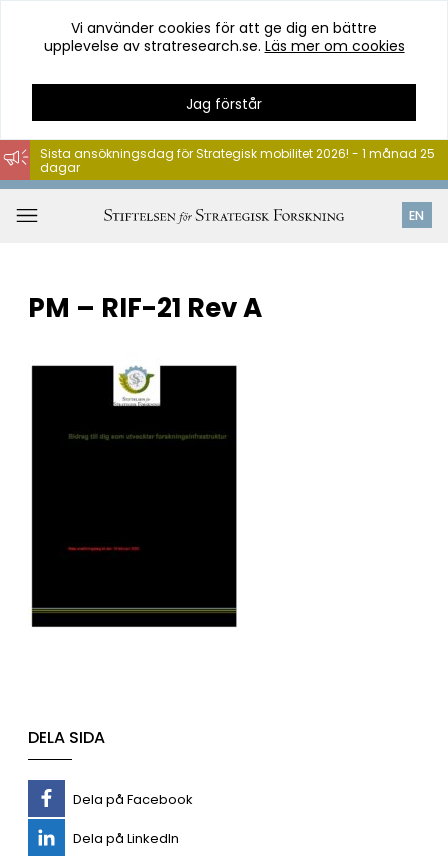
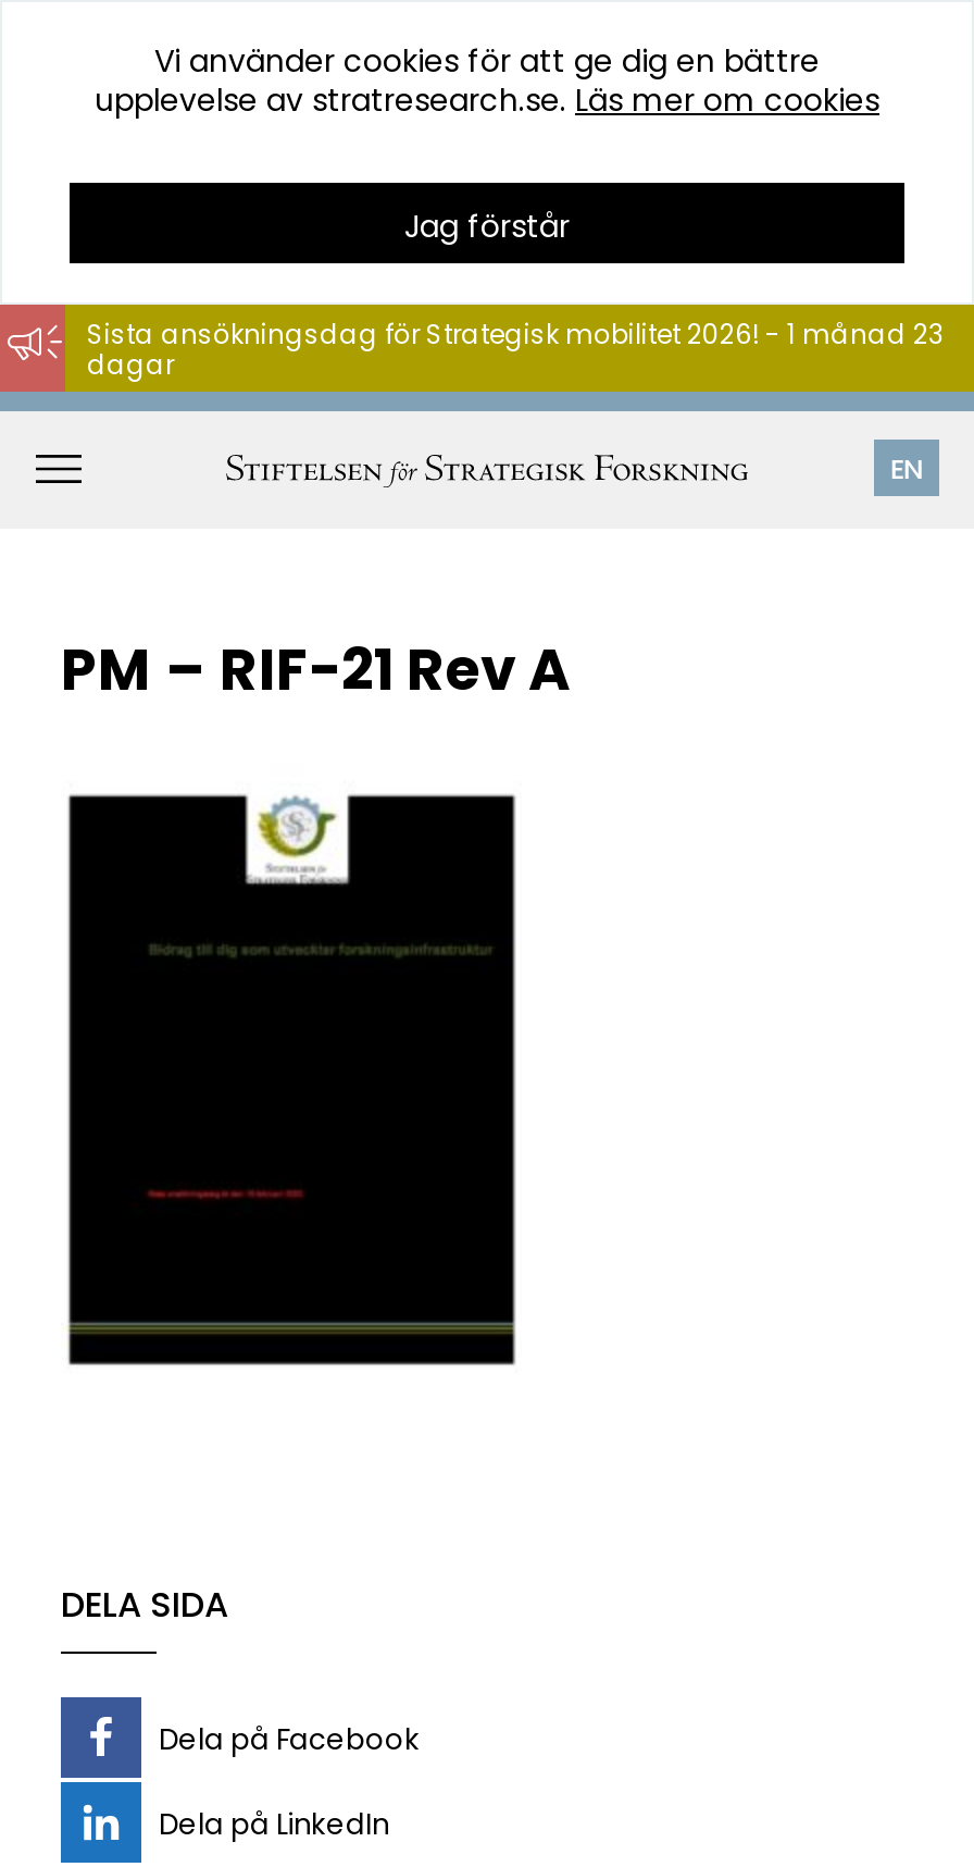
- Sista ansökningsdag för Strategisk mobilitet 2026! - 1 månad 25
+ Sista ansökningsdag för Strategisk mobilitet 2026! - 1 månad 23
